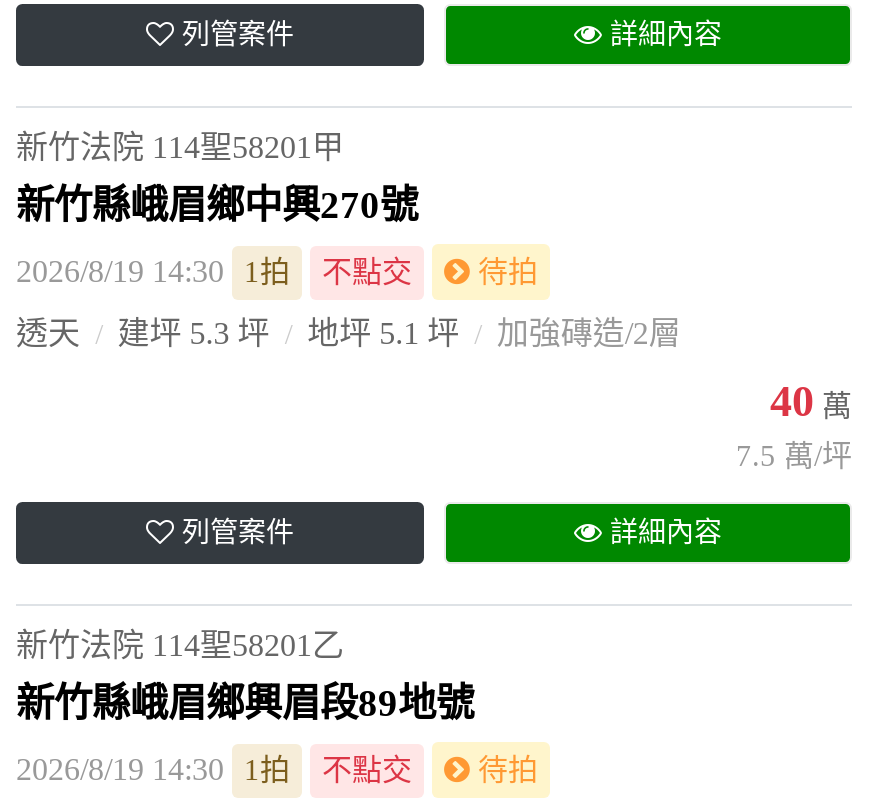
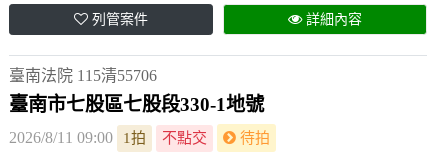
- 新竹法院 114聖58201甲
- 新竹縣峨眉鄉中興270號
- 2026/8/19 14:30
- 1拍
- 不點交
- 待拍
- 透天
- 建坪 5.3 坪
- 地坪 5.1 坪
- 加強磚造/2層
- 40 萬
- 7.5 萬/坪
- 列管案件
- 詳細內容
- 新竹法院 114聖58201乙
- 新竹縣峨眉鄉興眉段89地號
- 2026/8/19 14:30
+ 臺南法院 115清55706
+ 臺南市七股區七股段330-1地號
+ 2026/8/11 09:00
